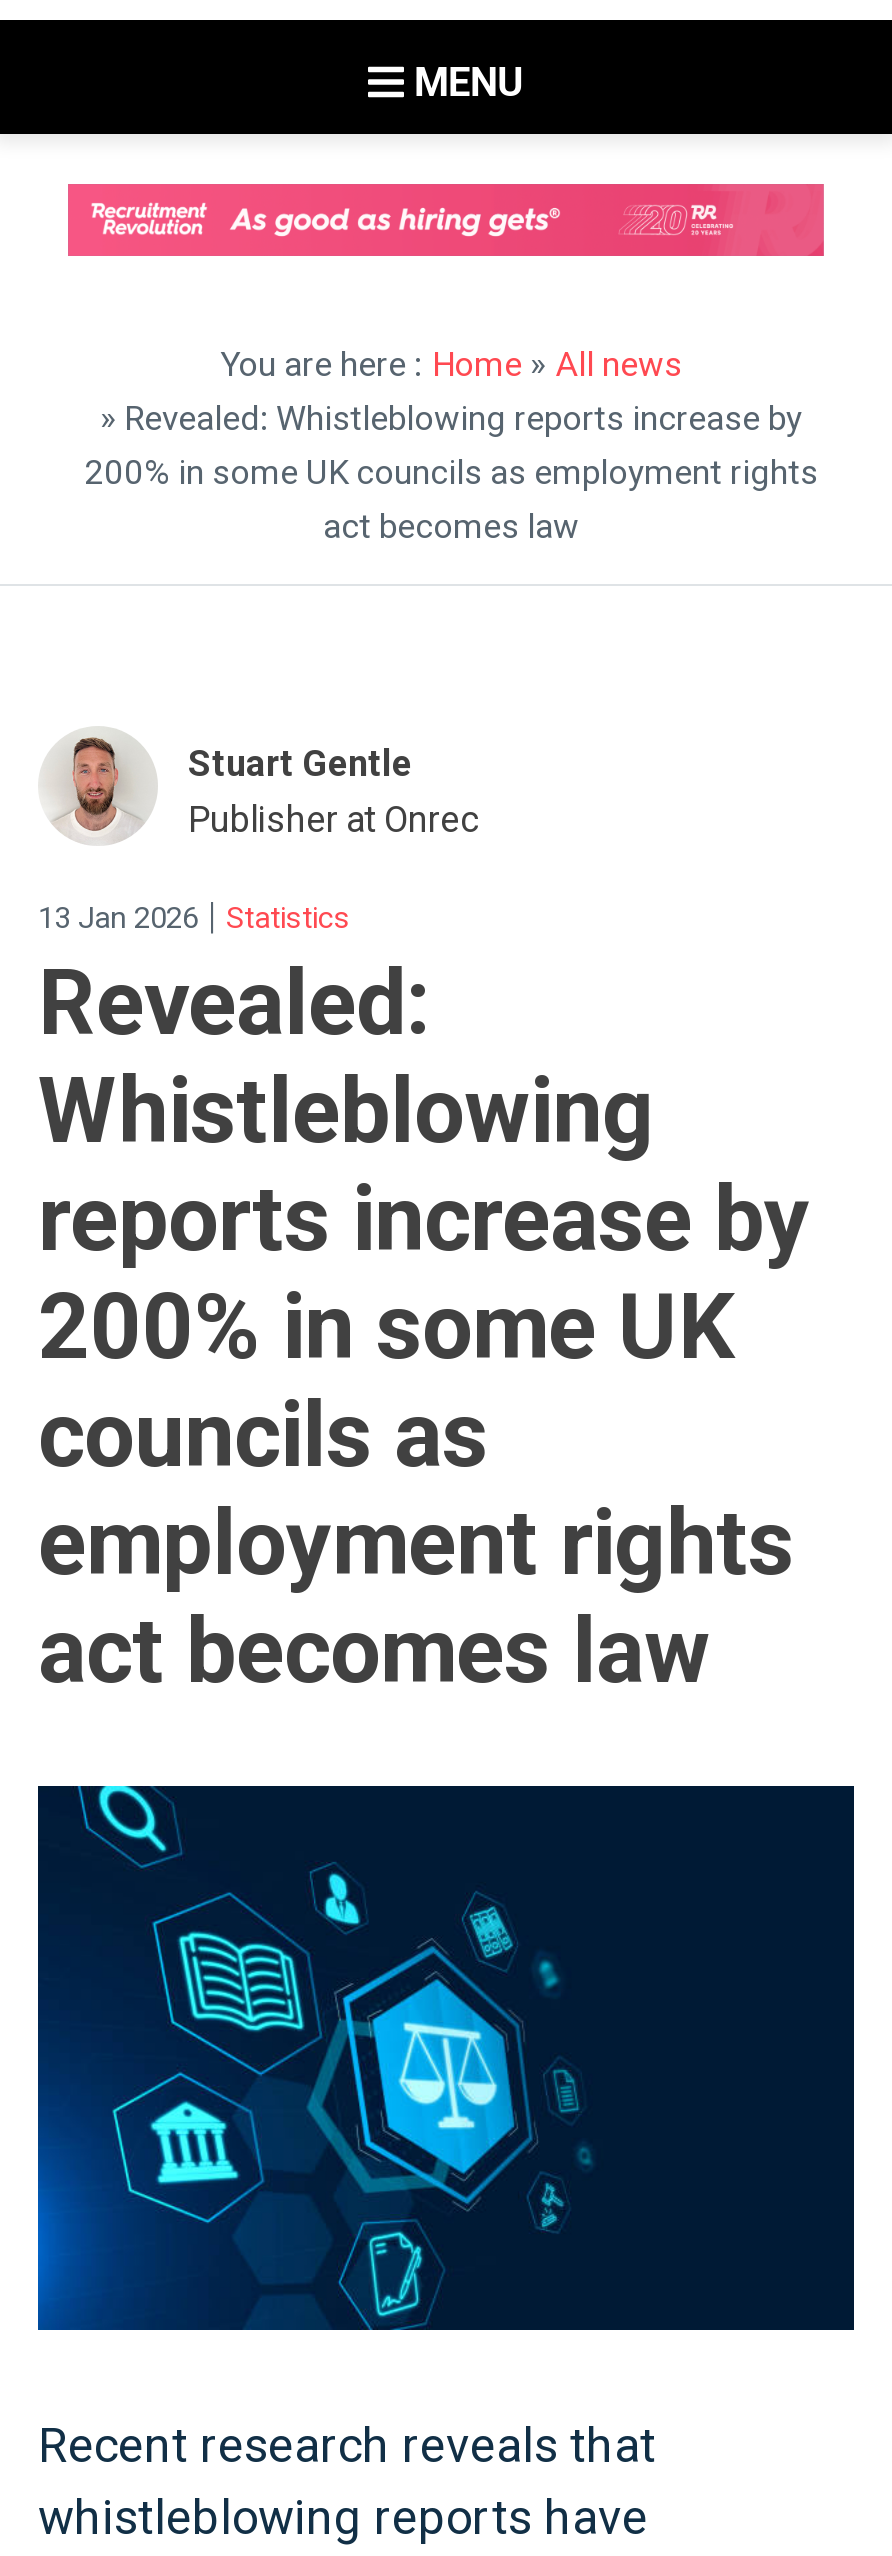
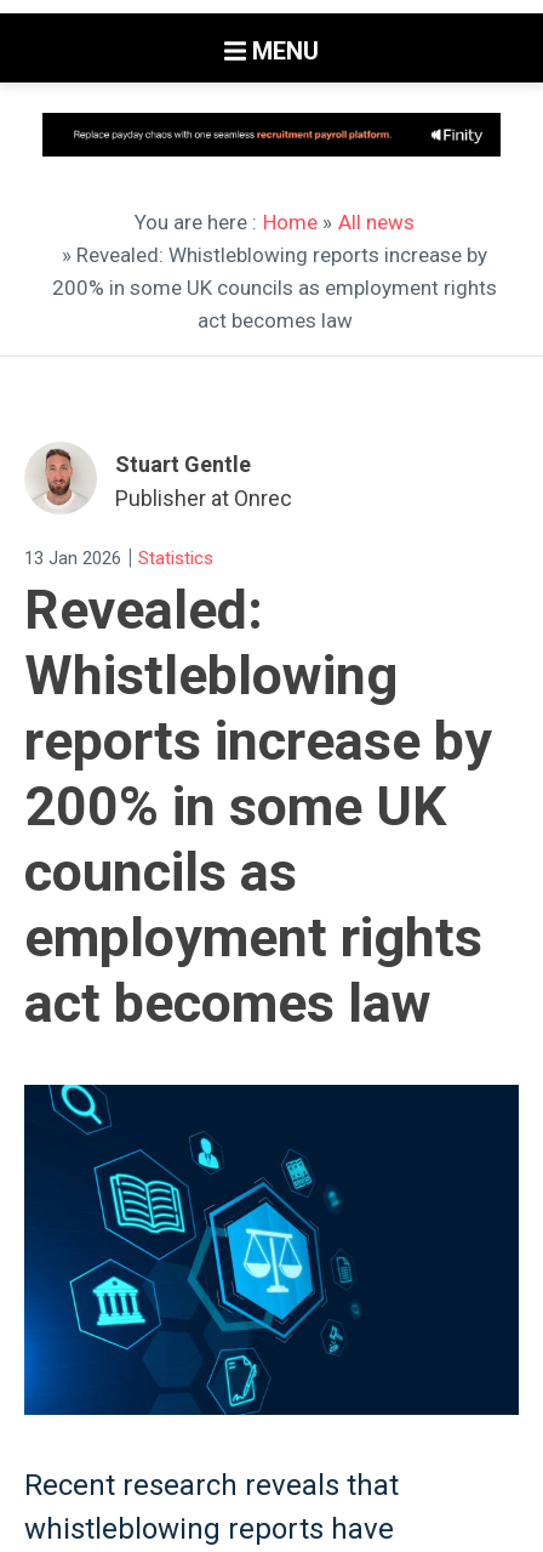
- [image]
+ [image]
